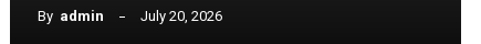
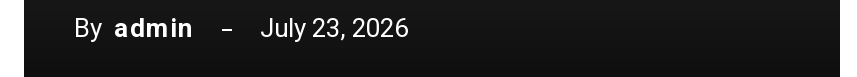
- July 20, 2026
+ July 23, 2026
